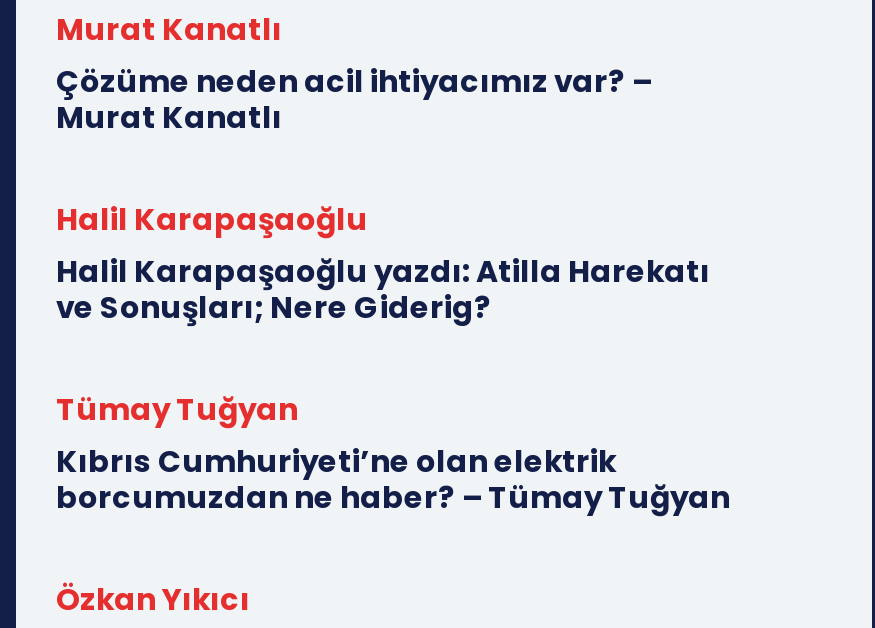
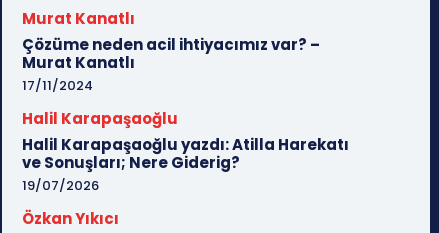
+ 17/11/2024

- Tümay Tuğyan
- Kıbrıs Cumhuriyeti’ne olan elektrik
- borcumuzdan ne haber? – Tümay Tuğyan
+ 19/07/2026
